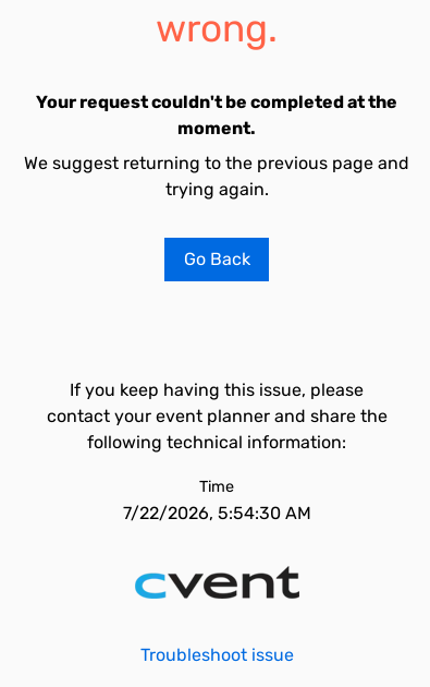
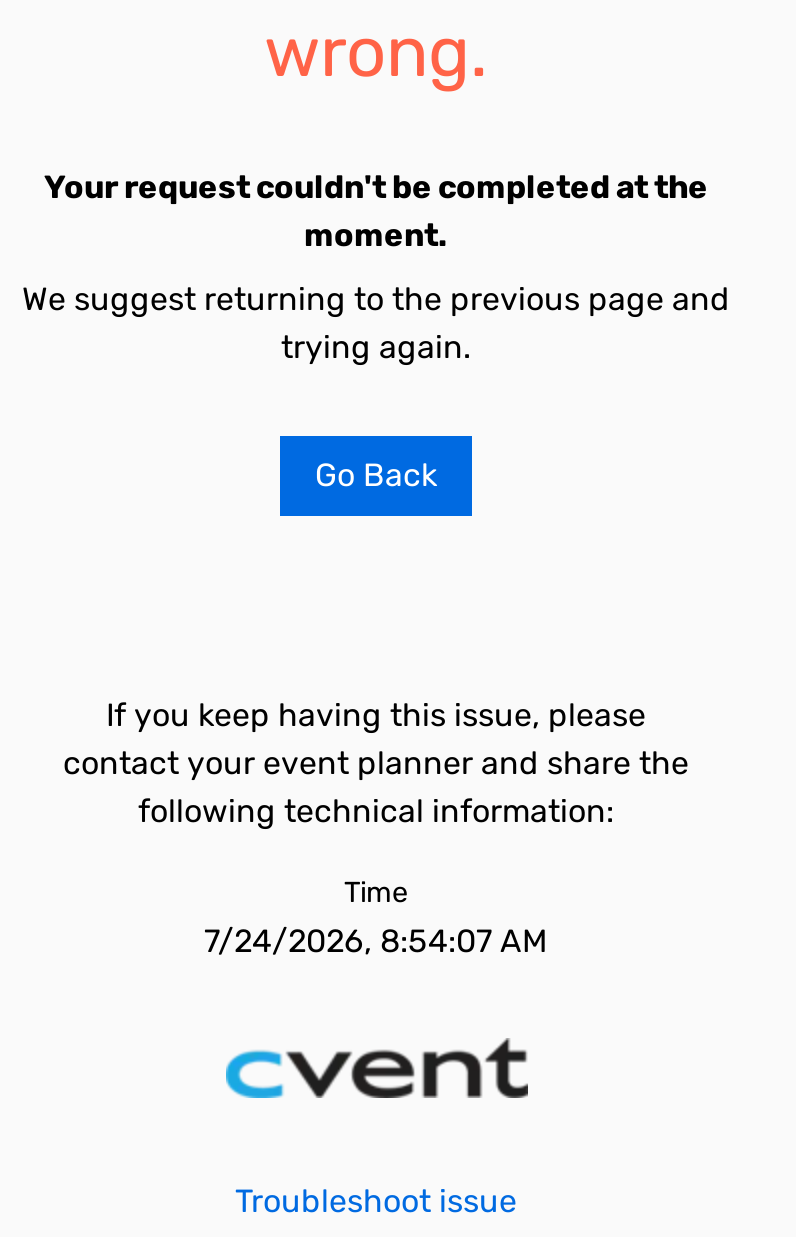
- 7/22/2026, 5:54:30 AM
+ 7/24/2026, 8:54:07 AM
